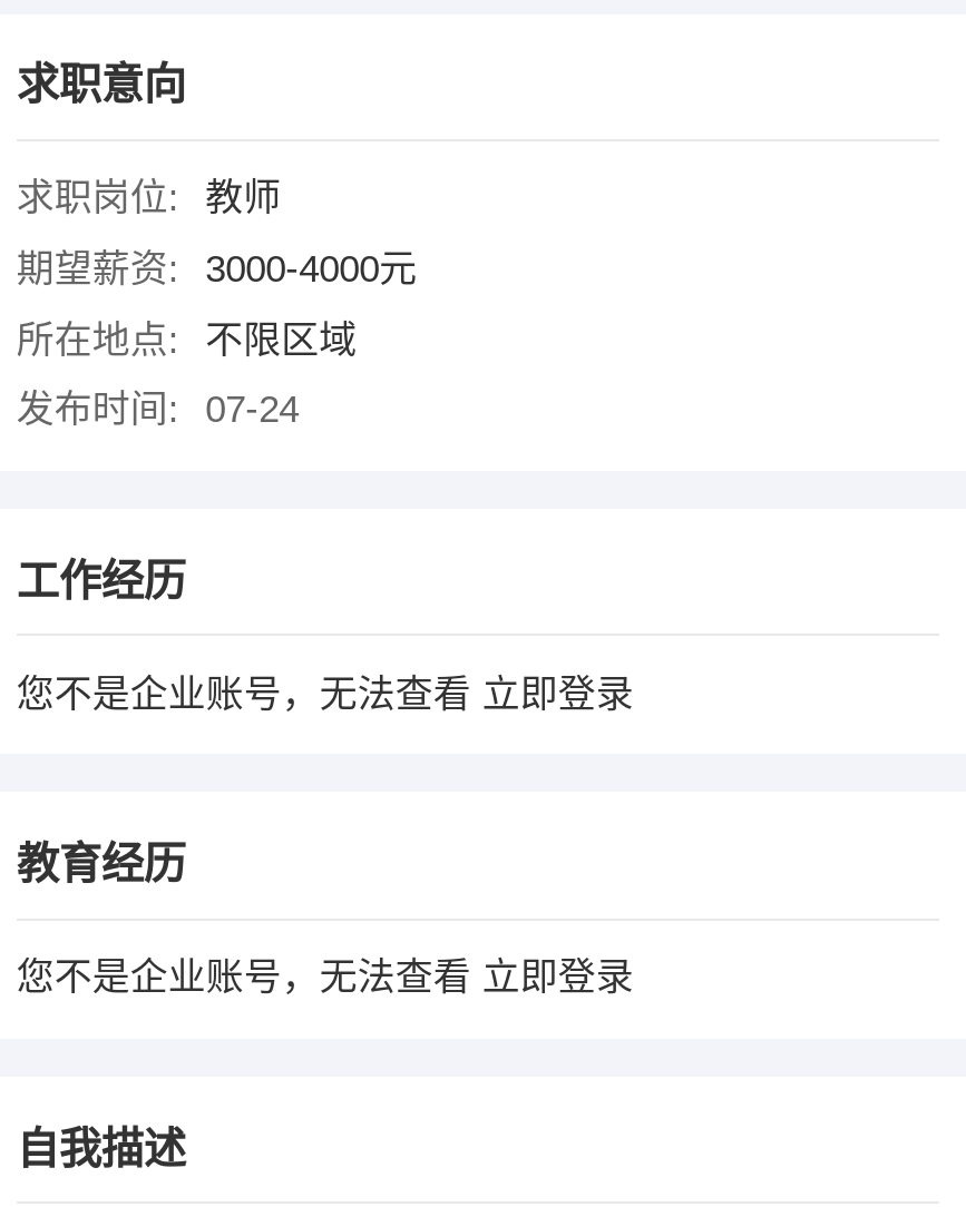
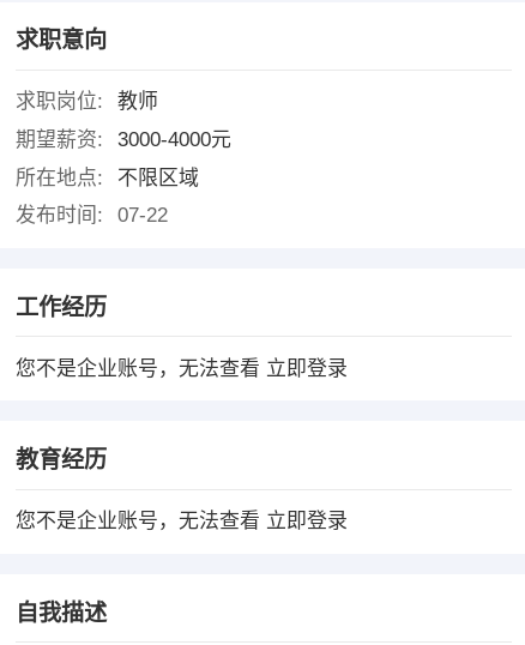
- 发布时间: 07-24
+ 发布时间: 07-22
